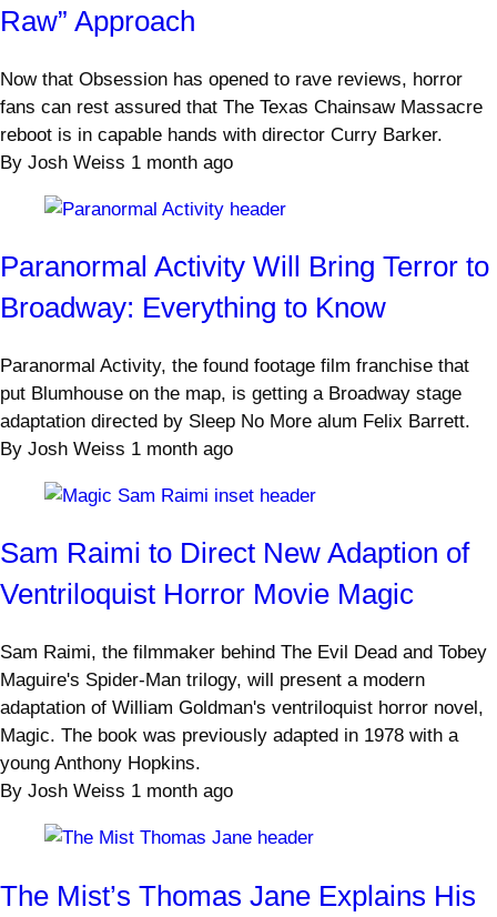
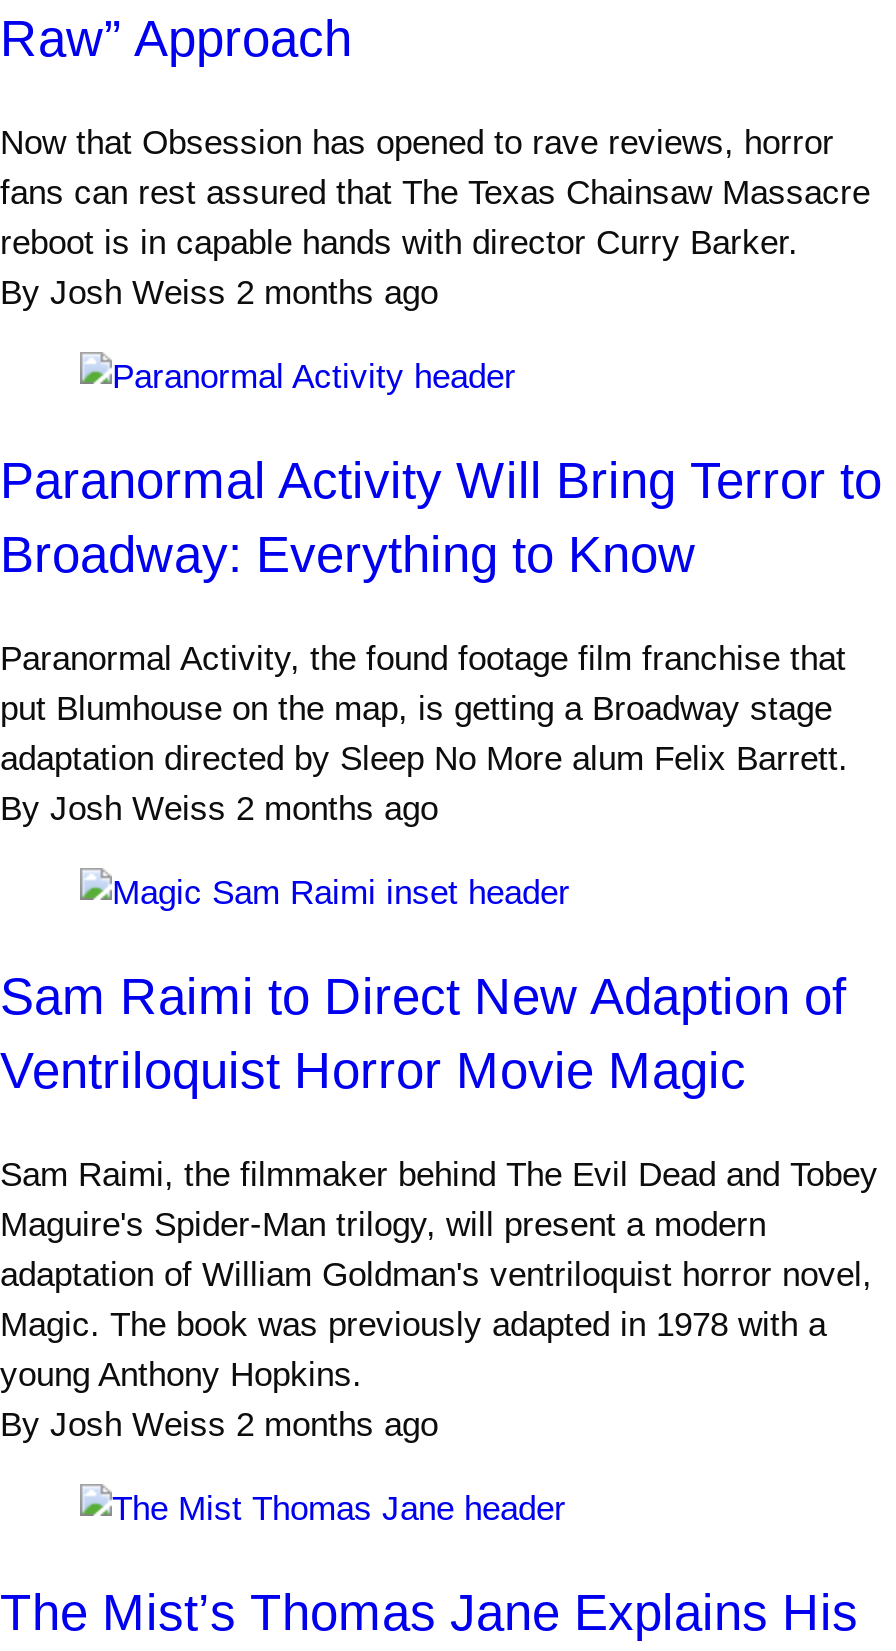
- By Josh Weiss 1 month ago
+ By Josh Weiss 2 months ago

- By Josh Weiss 1 month ago
+ By Josh Weiss 2 months ago

- By Josh Weiss 1 month ago
+ By Josh Weiss 2 months ago
